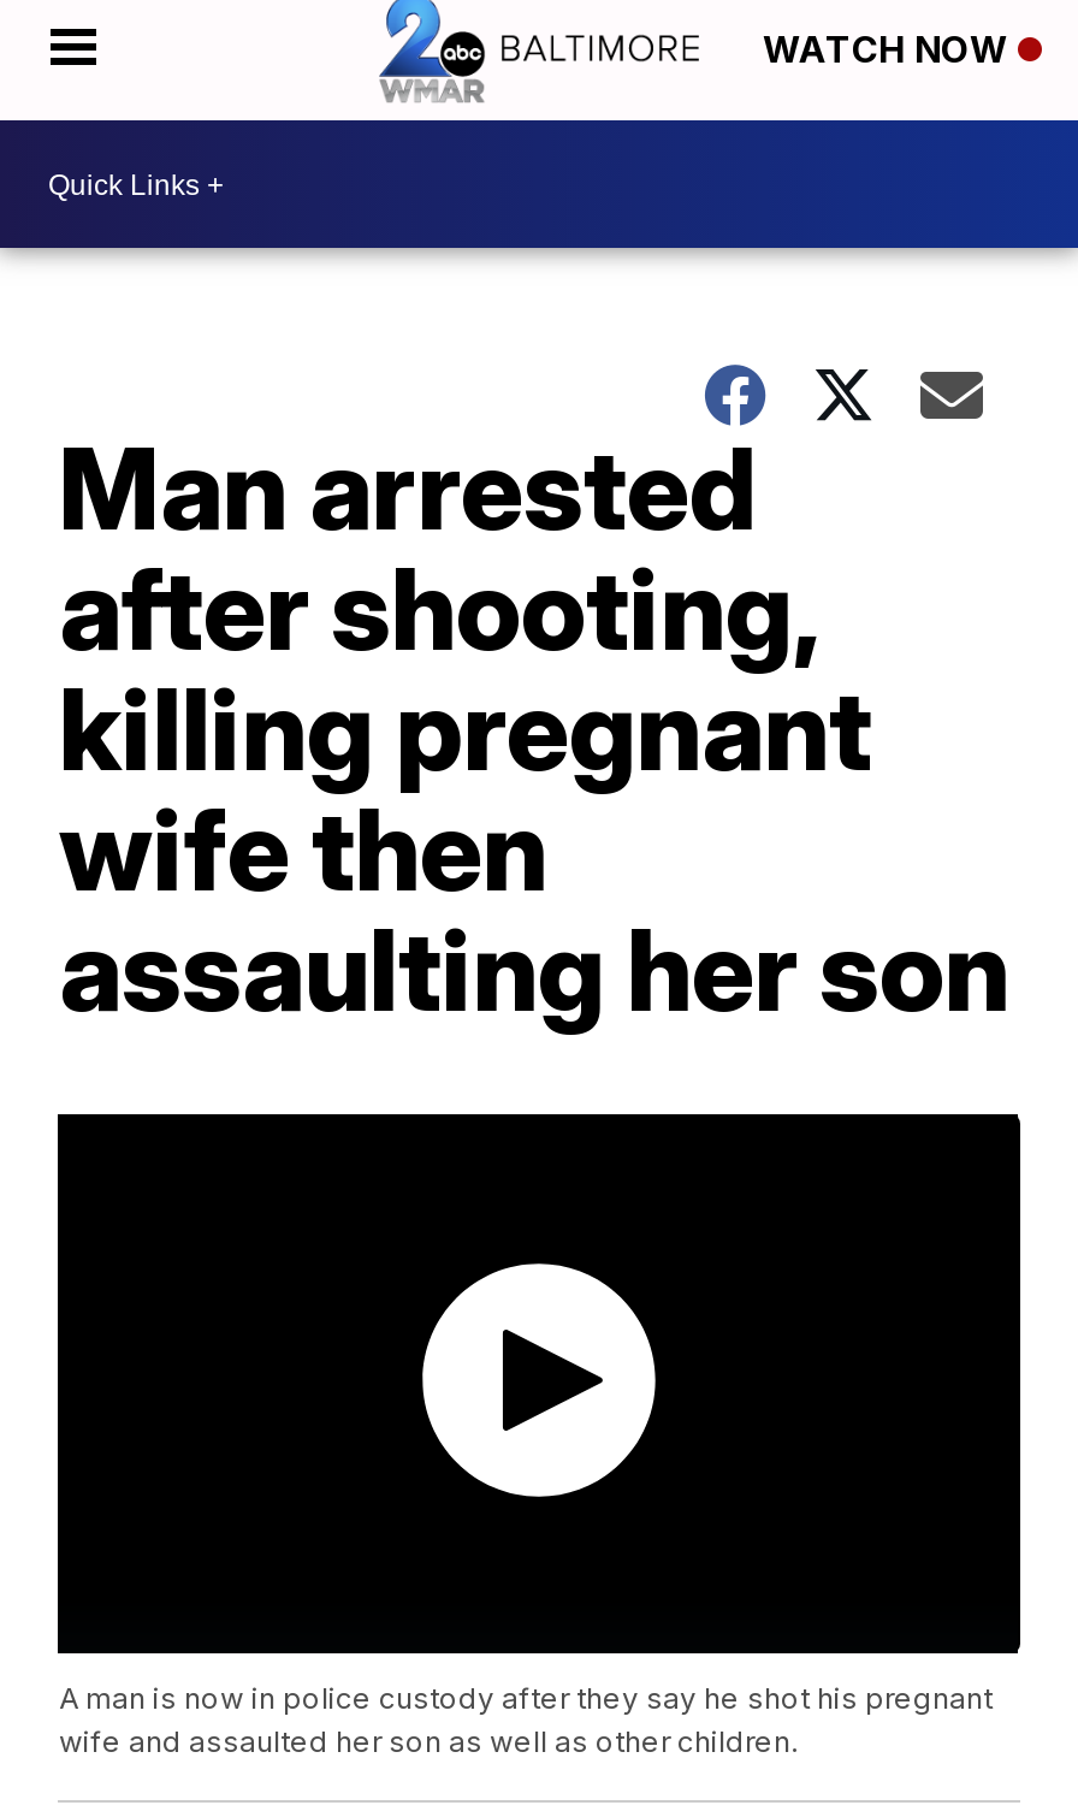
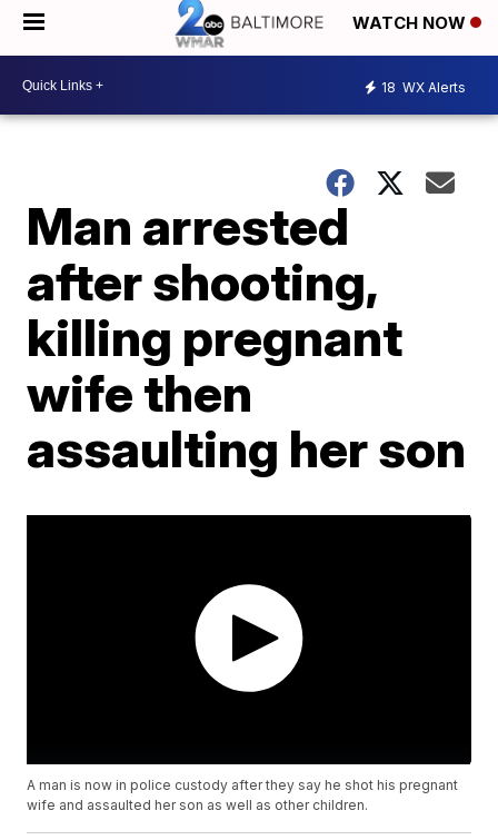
+ 18 WX Alerts
